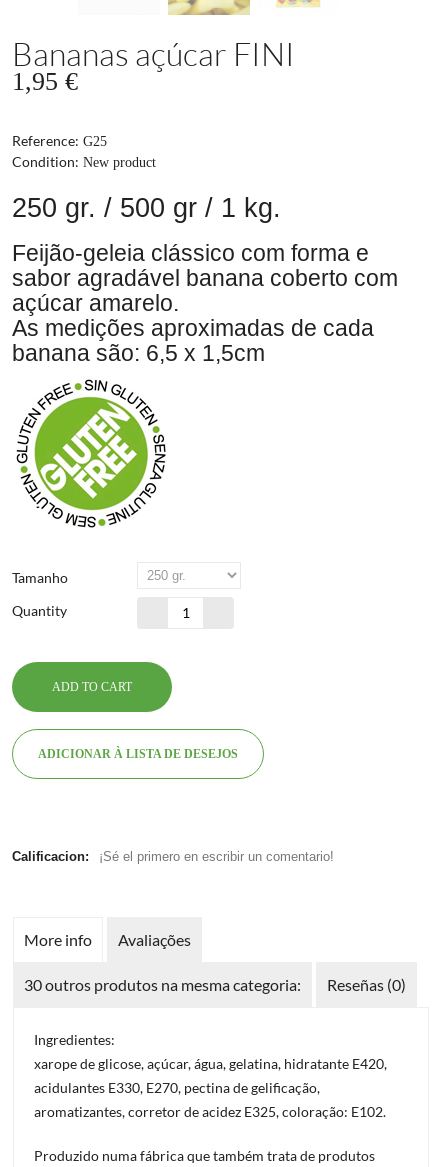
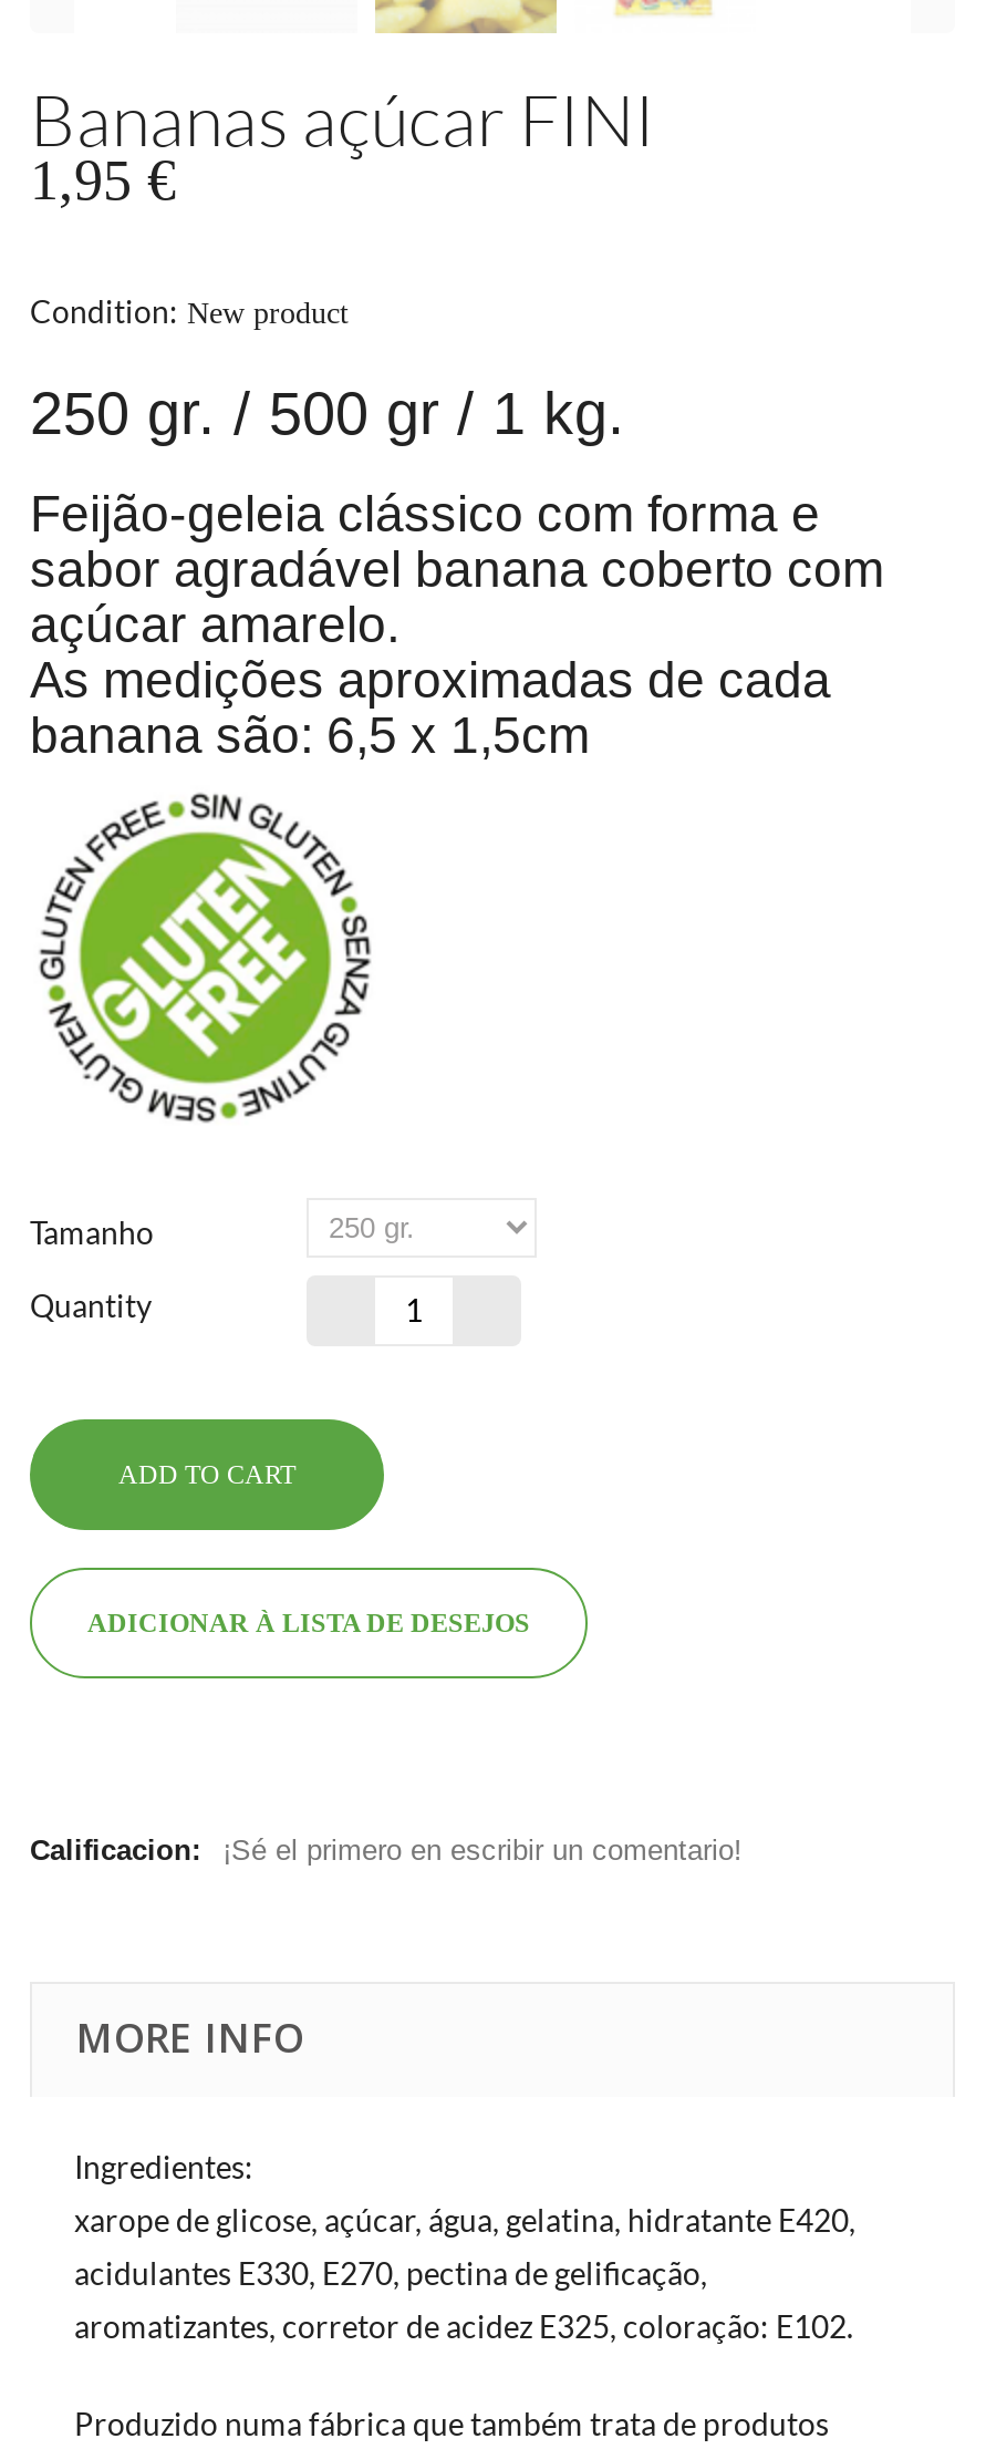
- Reference: G25

- More info
- Avaliações
- 30 outros produtos na mesma categoria:
- Reseñas (0)
+ MORE INFO
